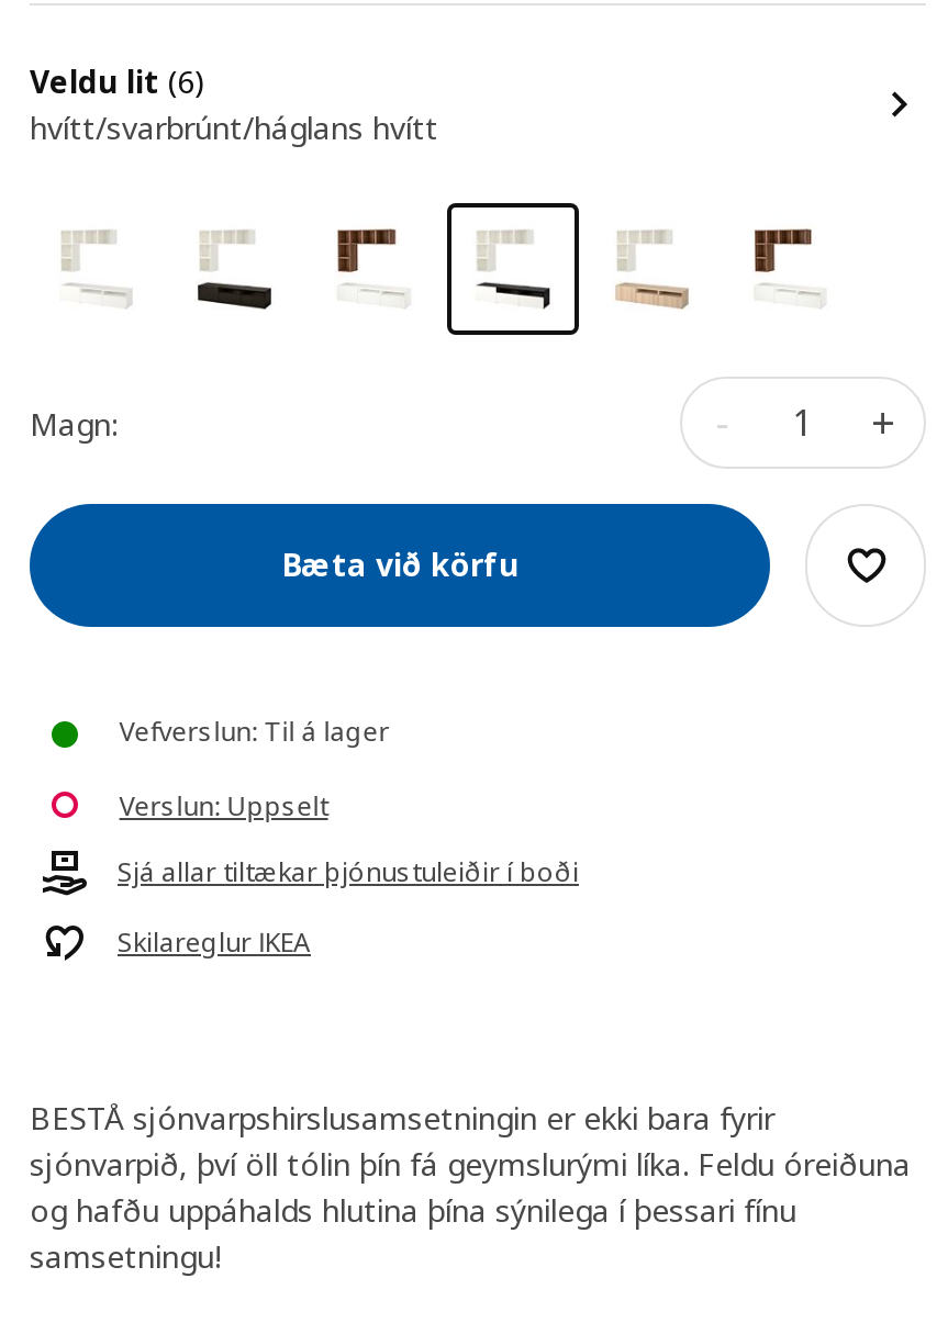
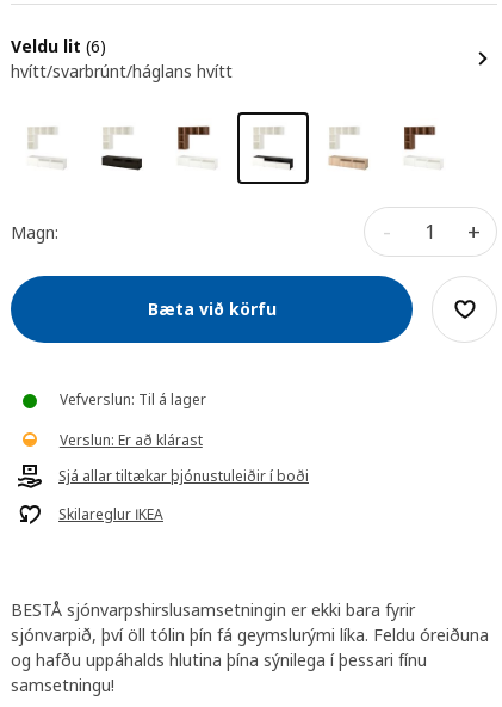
- Verslun: Uppselt
+ Verslun: Er að klárast
